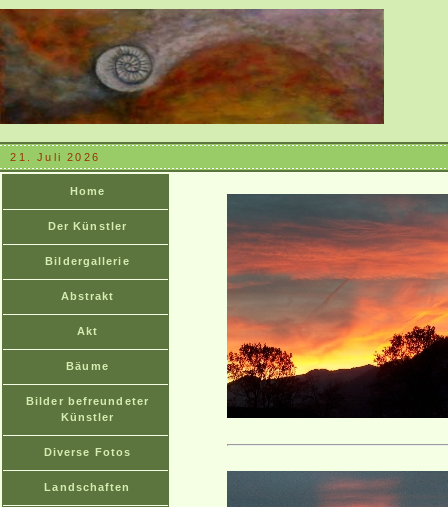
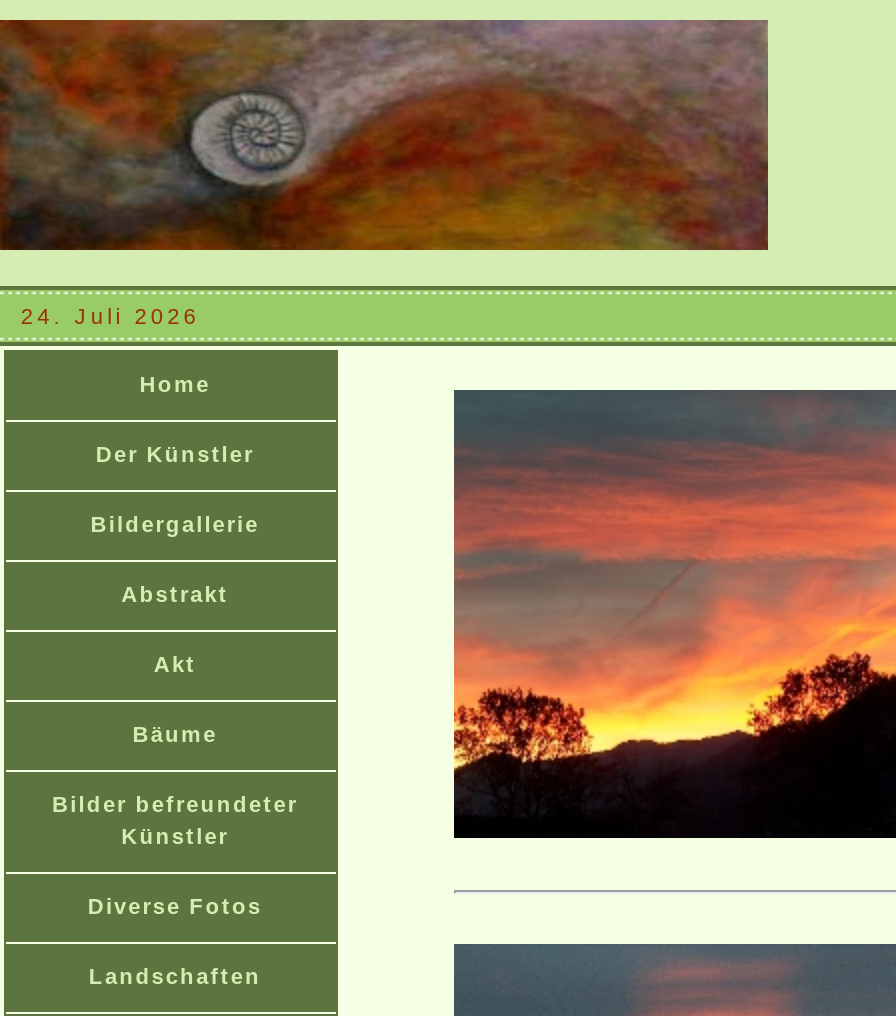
- 21. Juli 2026
+ 24. Juli 2026
